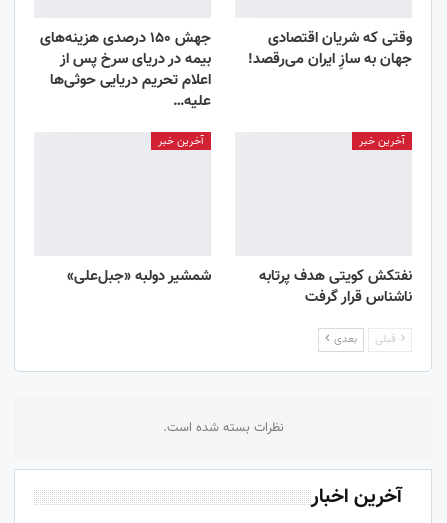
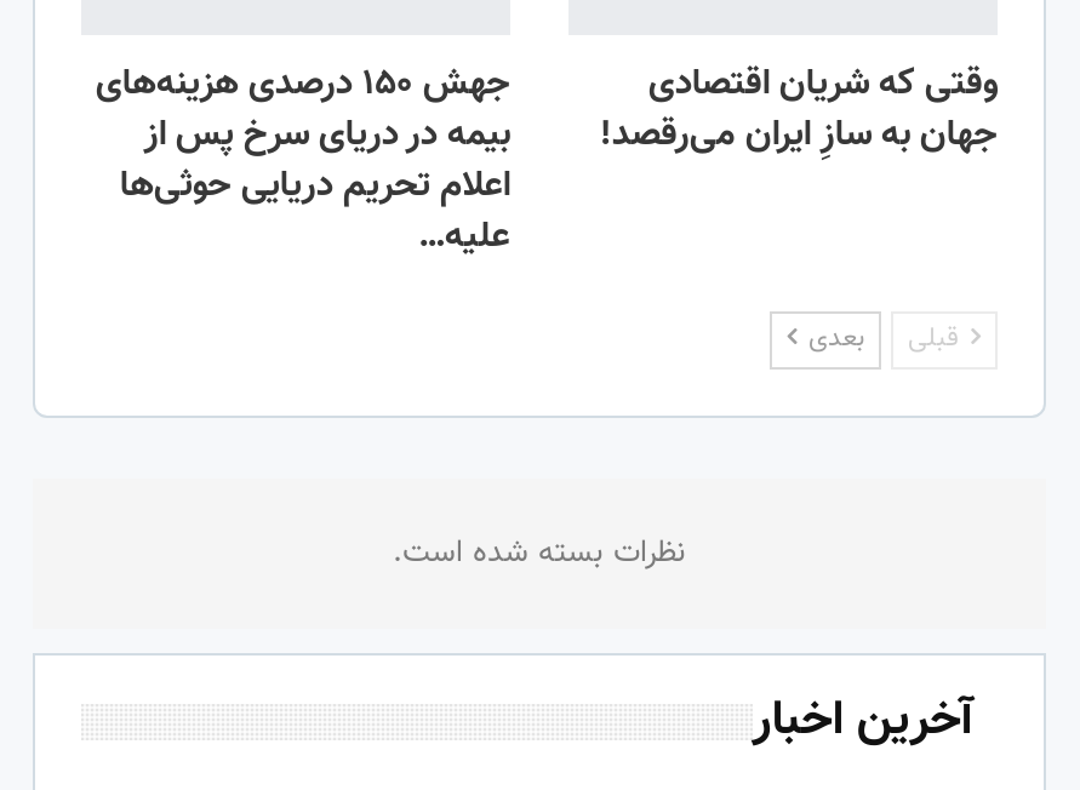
- آخرین خبر

- آخرین خبر

- شمشیر دولبه «جبل‌علی»

- نفتکش کویتی هدف پرتابه
- ناشناس قرار گرفت
